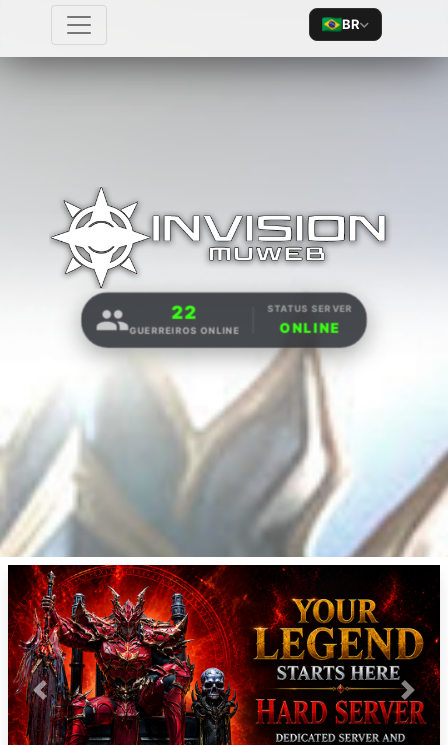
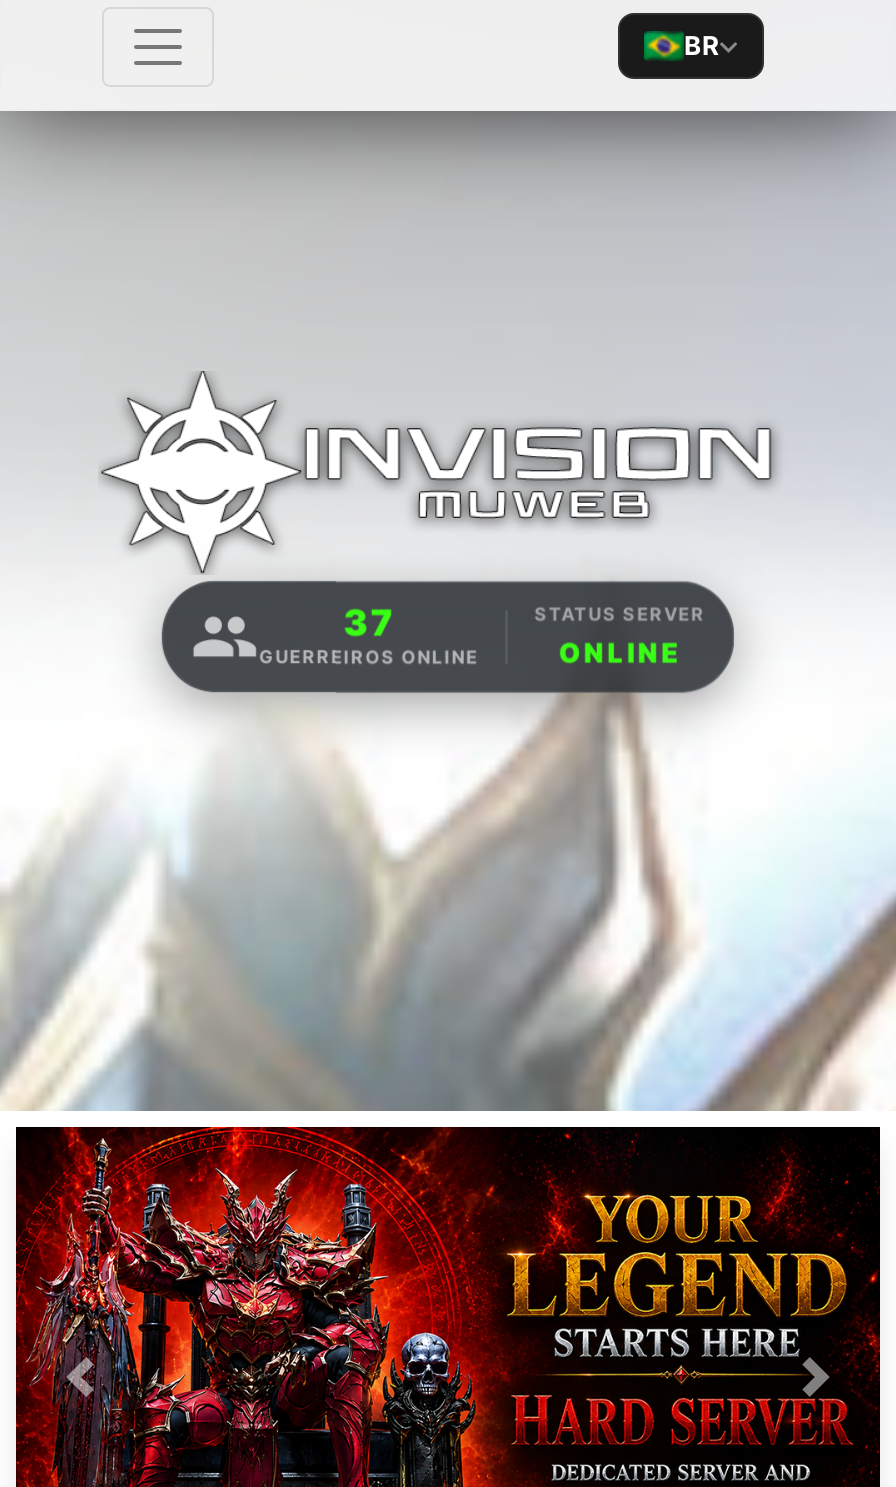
- 22
+ 37
